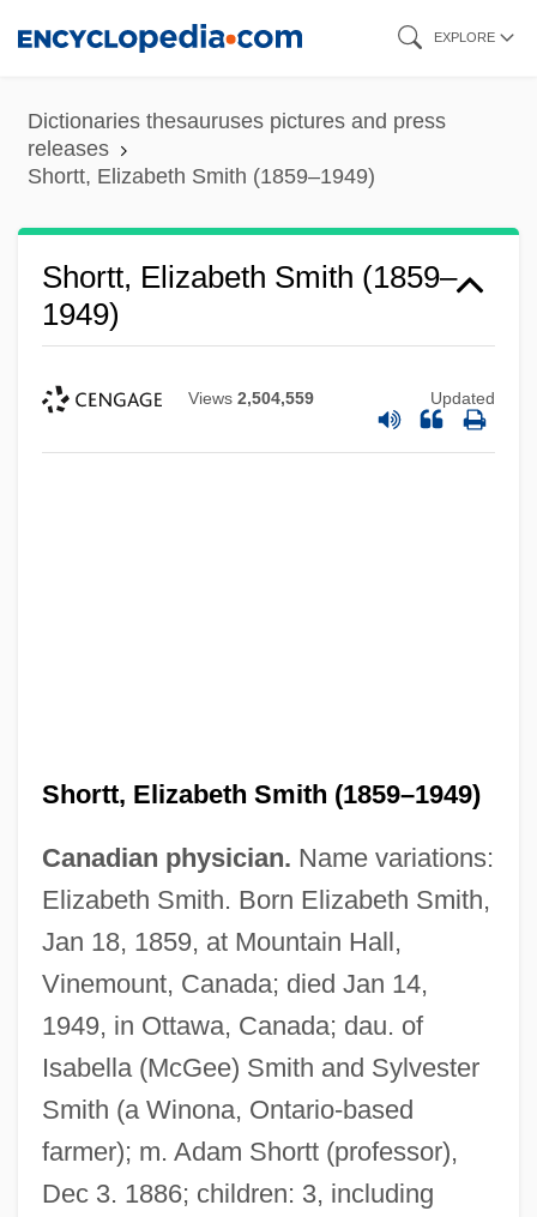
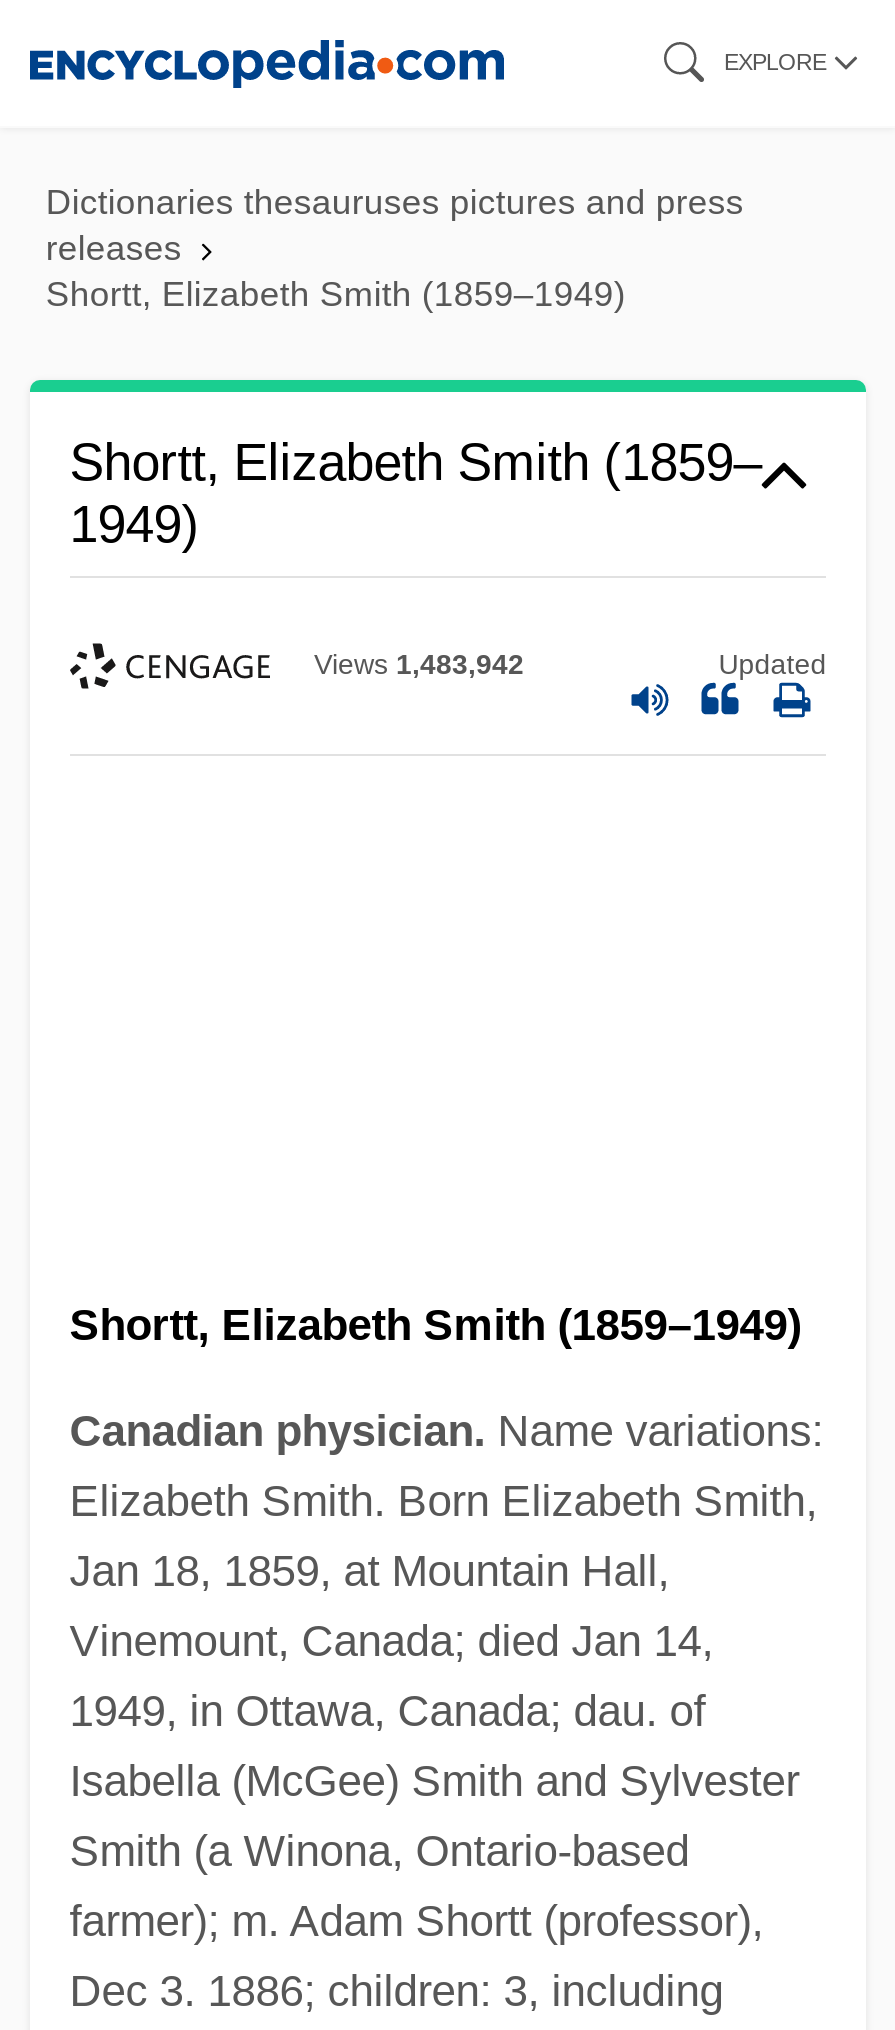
- Views 2,504,559
+ Views 1,483,942
